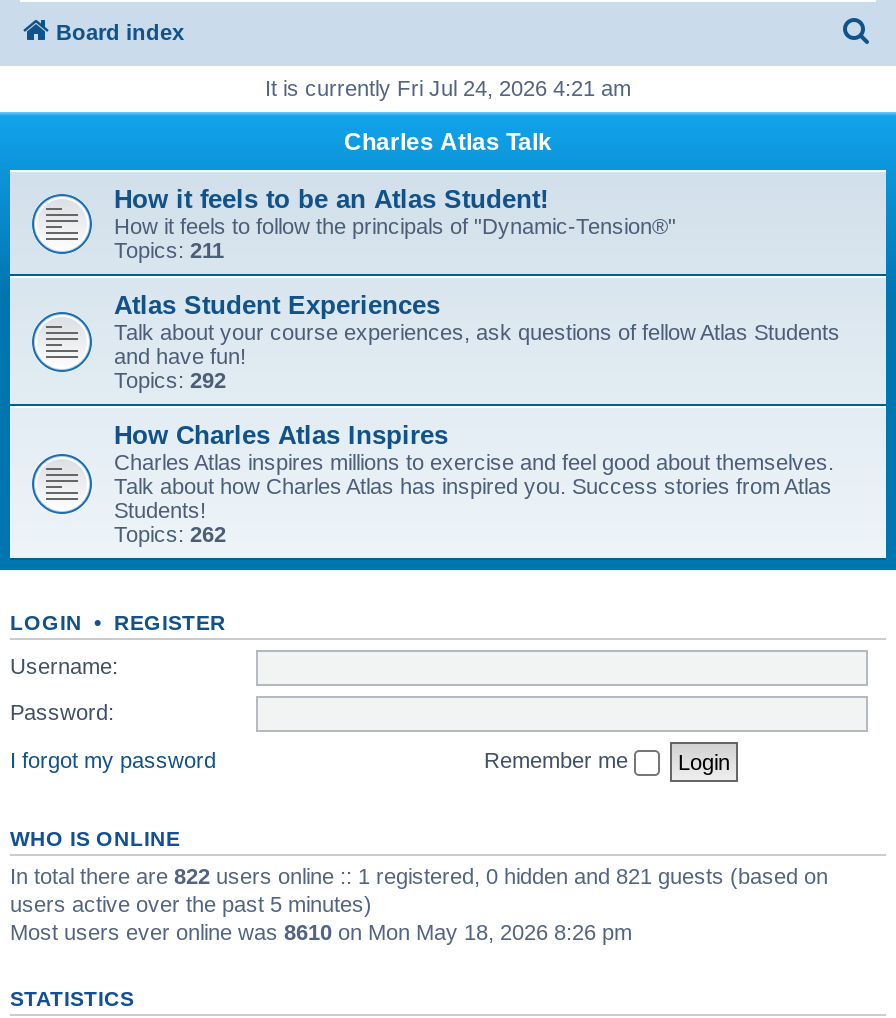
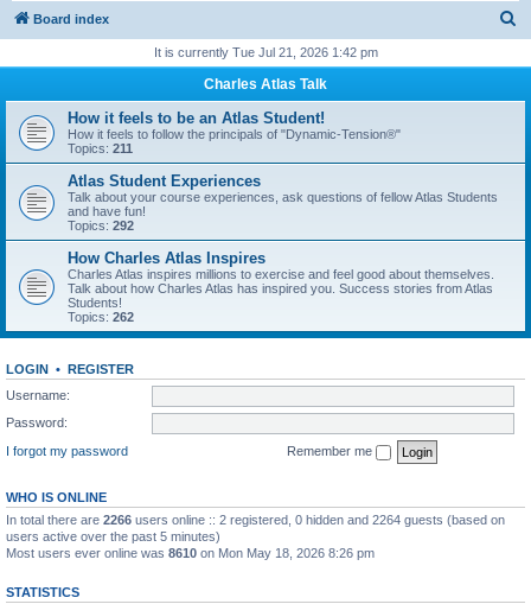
- It is currently Fri Jul 24, 2026 4:21 am
+ It is currently Tue Jul 21, 2026 1:42 pm

- In total there are 822 users online :: 1 registered, 0 hidden and 821 guests (based on
+ In total there are 2266 users online :: 2 registered, 0 hidden and 2264 guests (based on
